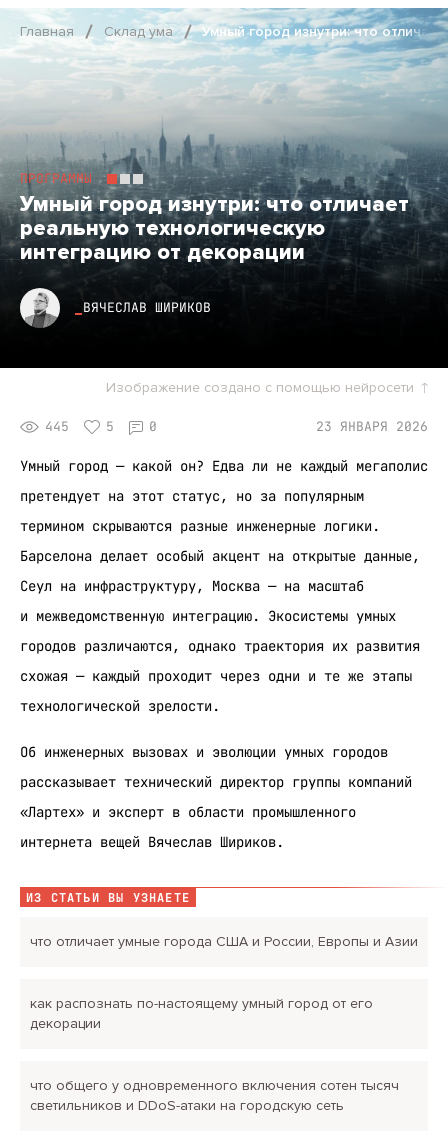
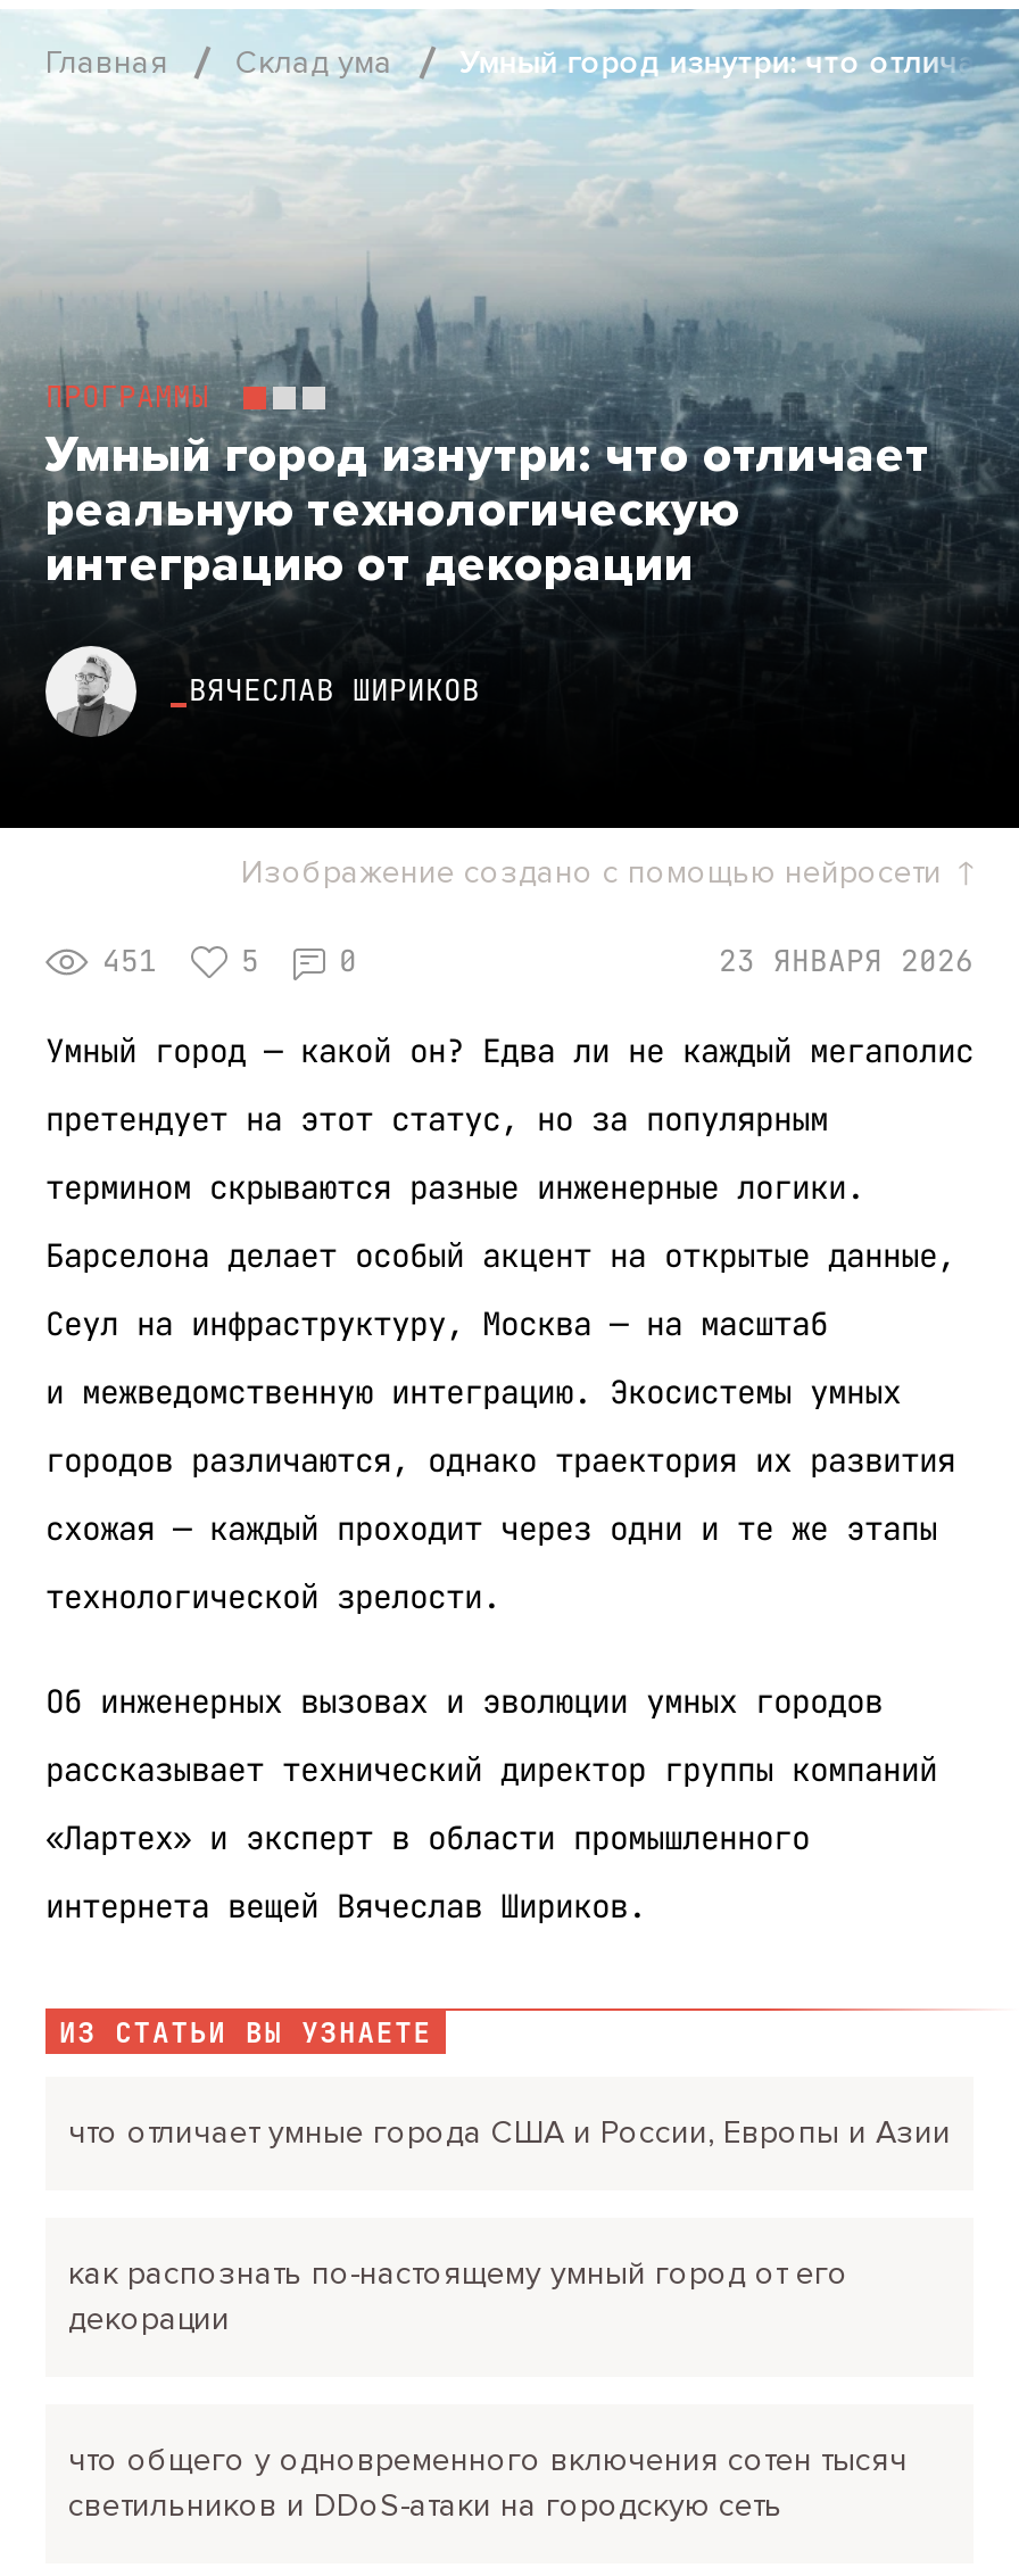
- 445
+ 451
